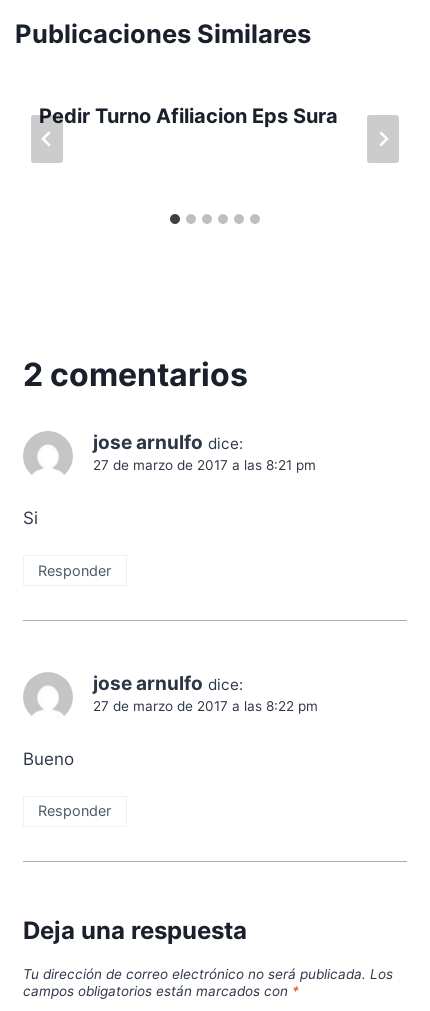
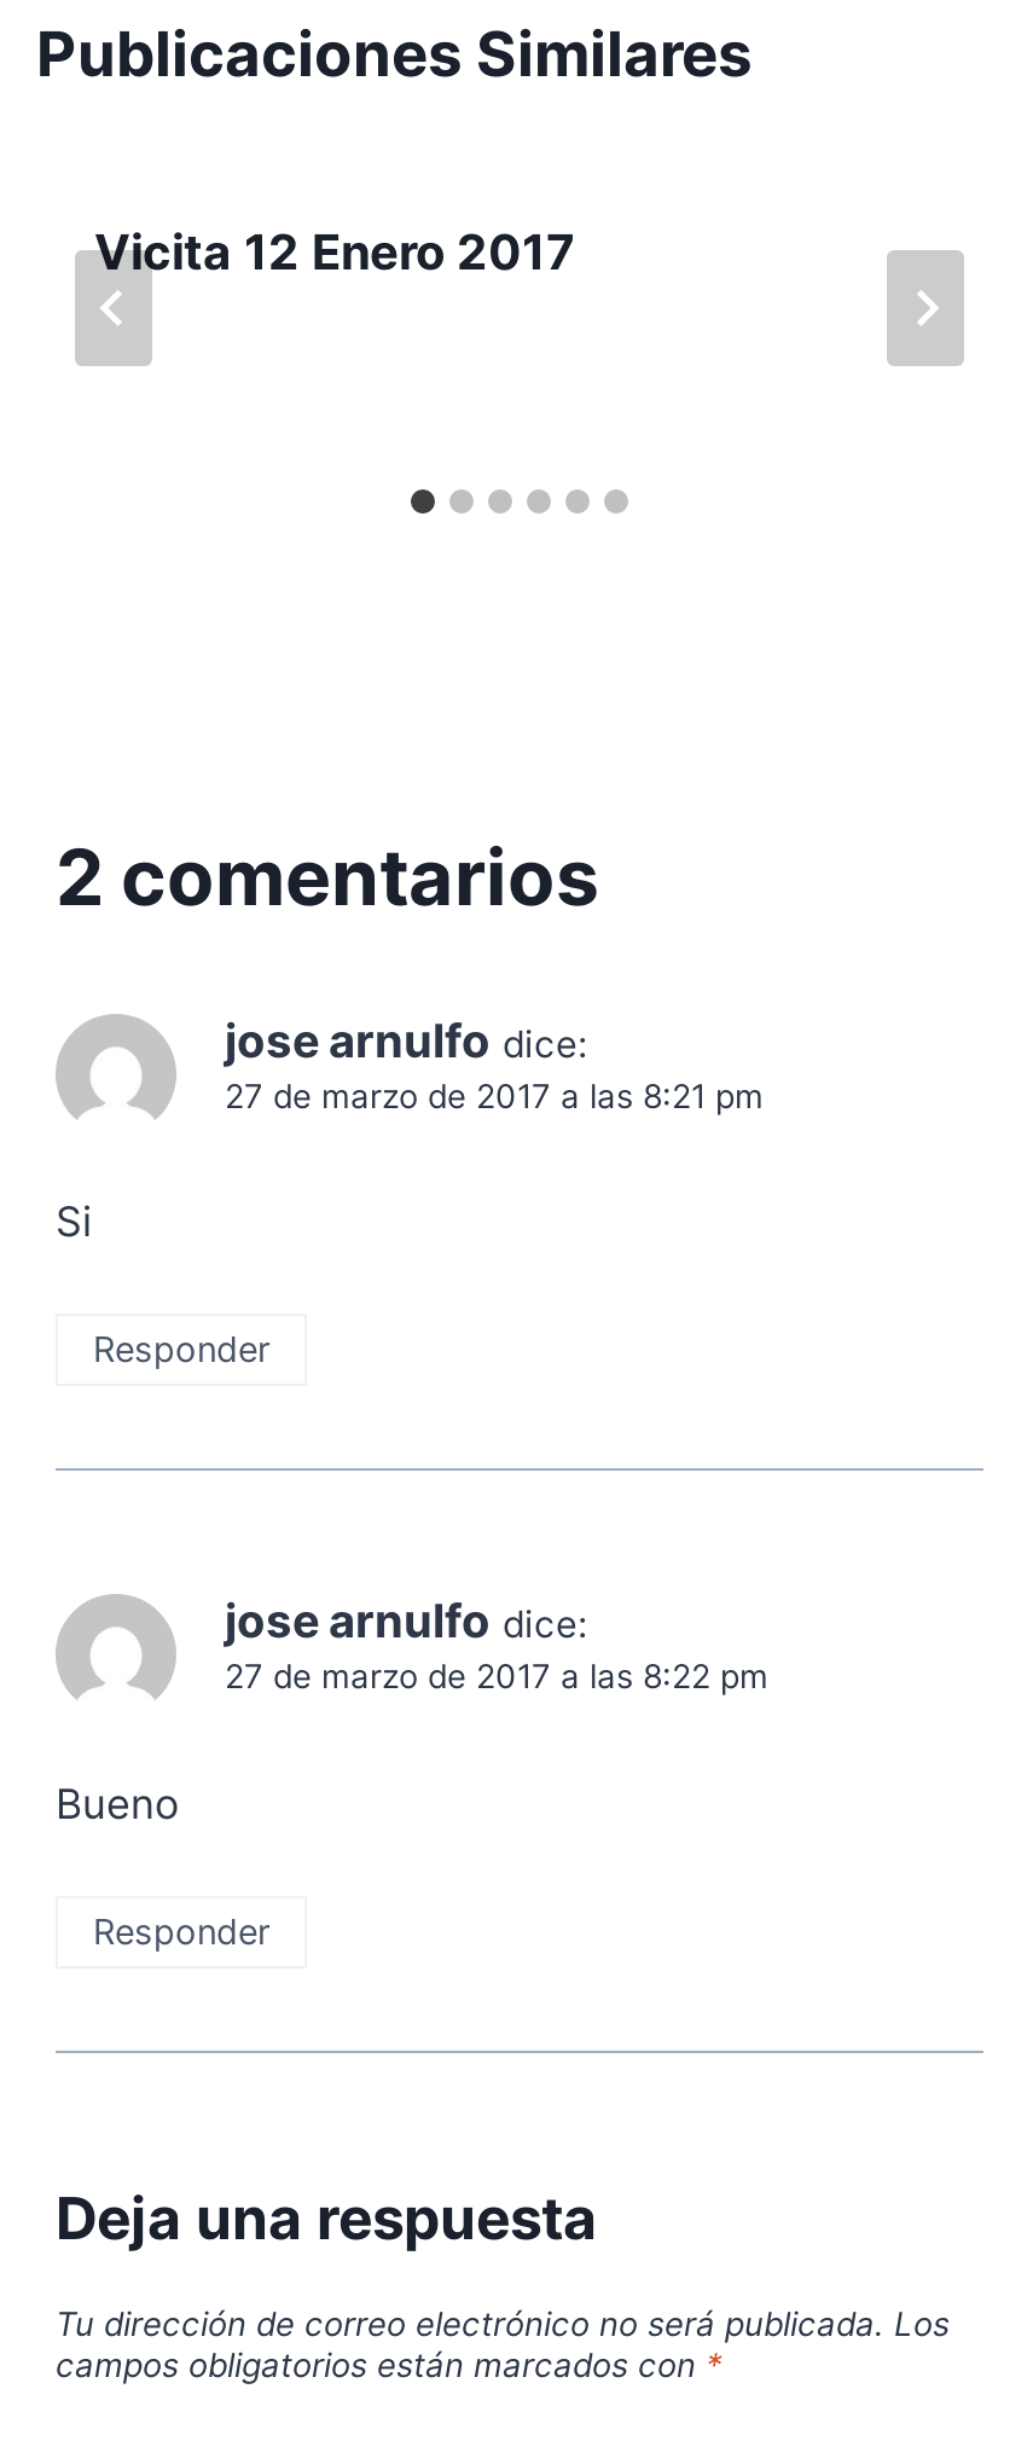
- Pedir Turno Afiliacion Eps Sura
+ Vicita 12 Enero 2017
